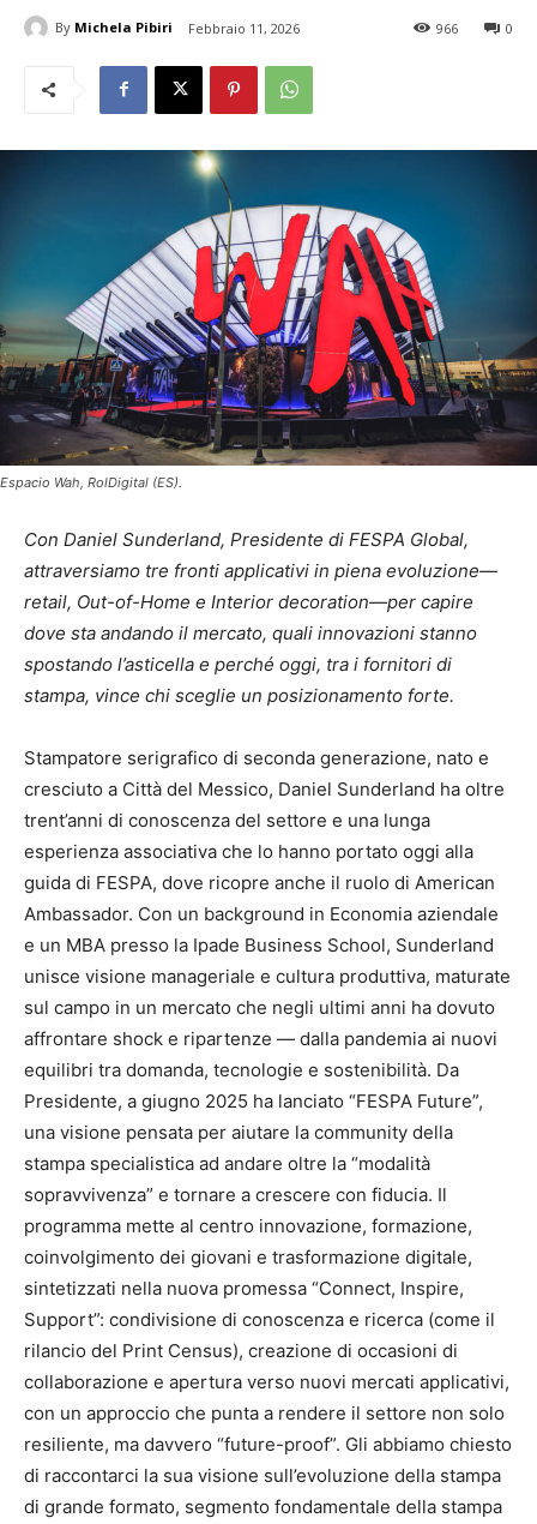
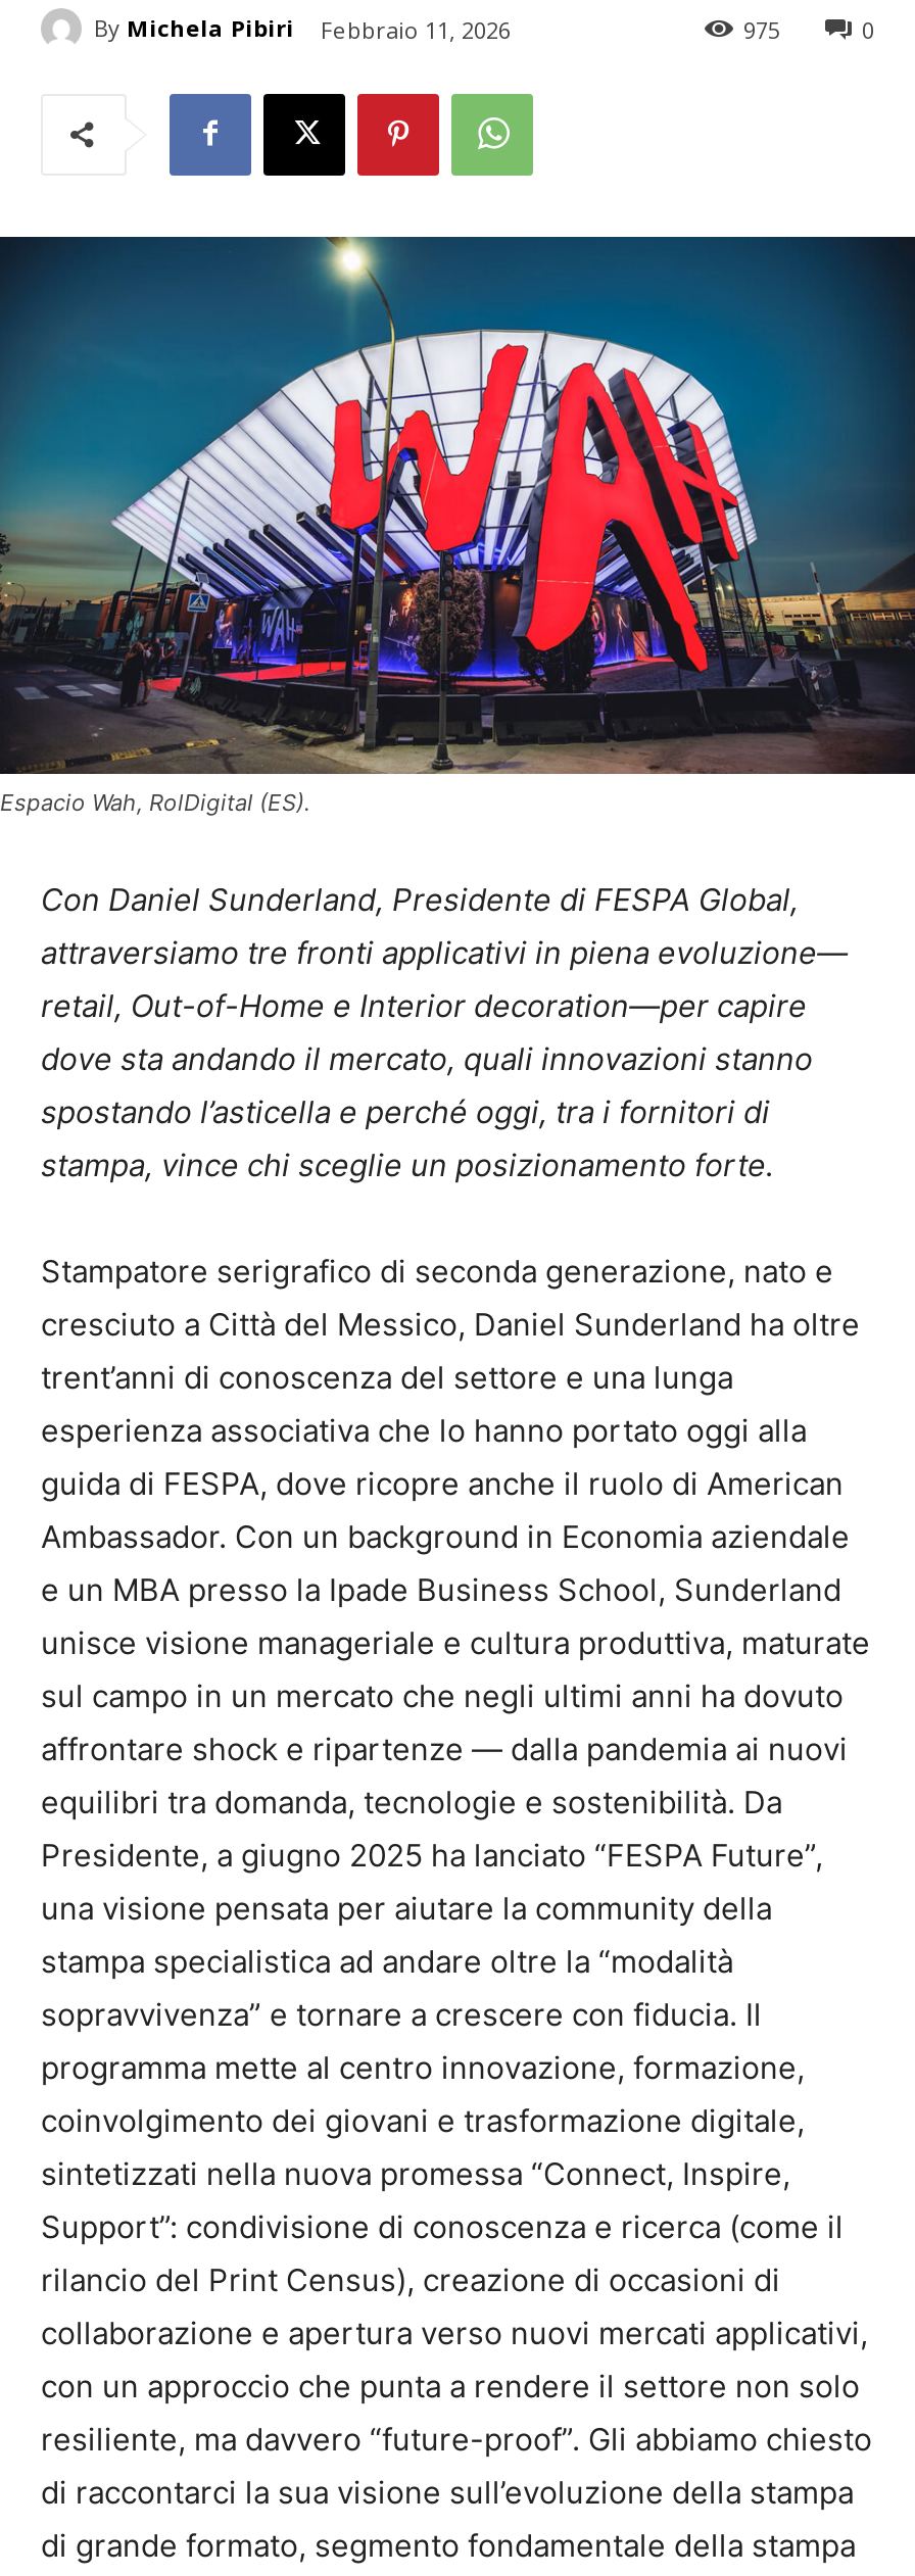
- 966
+ 975
